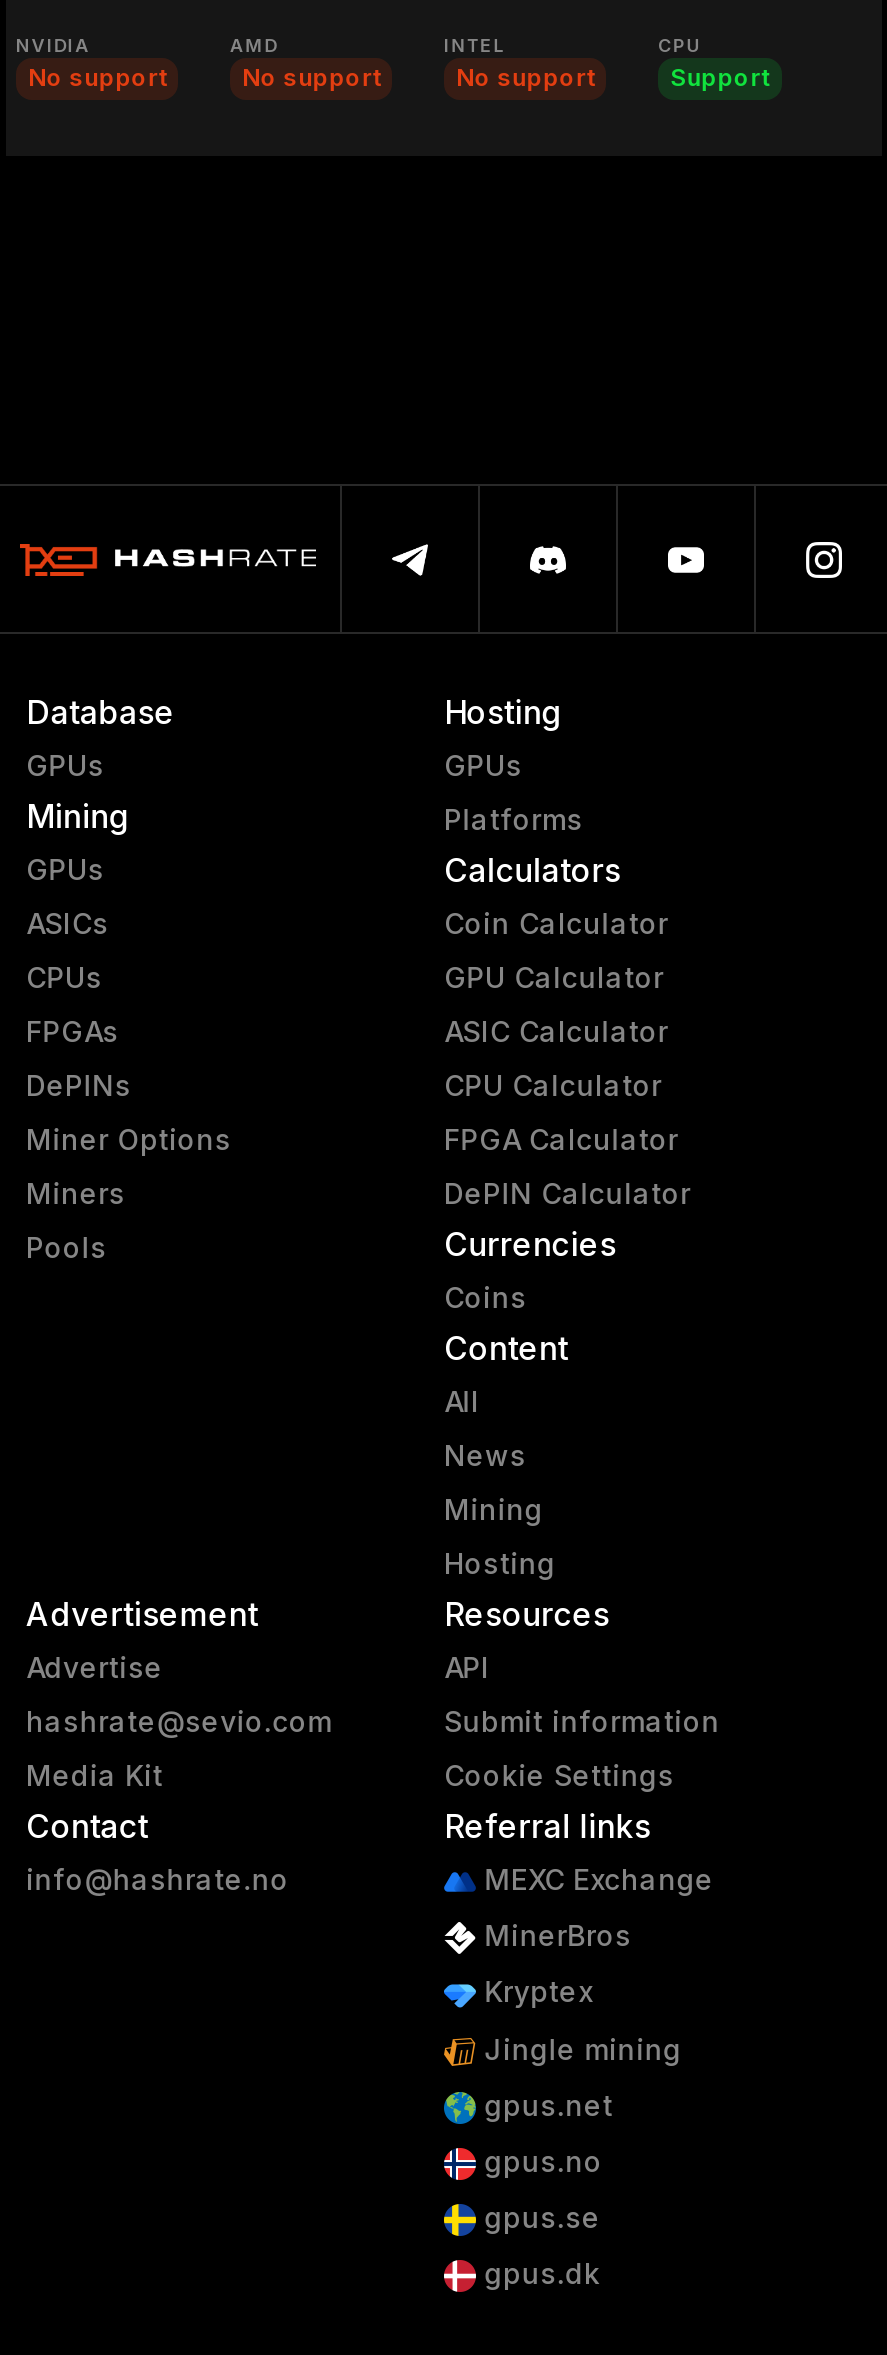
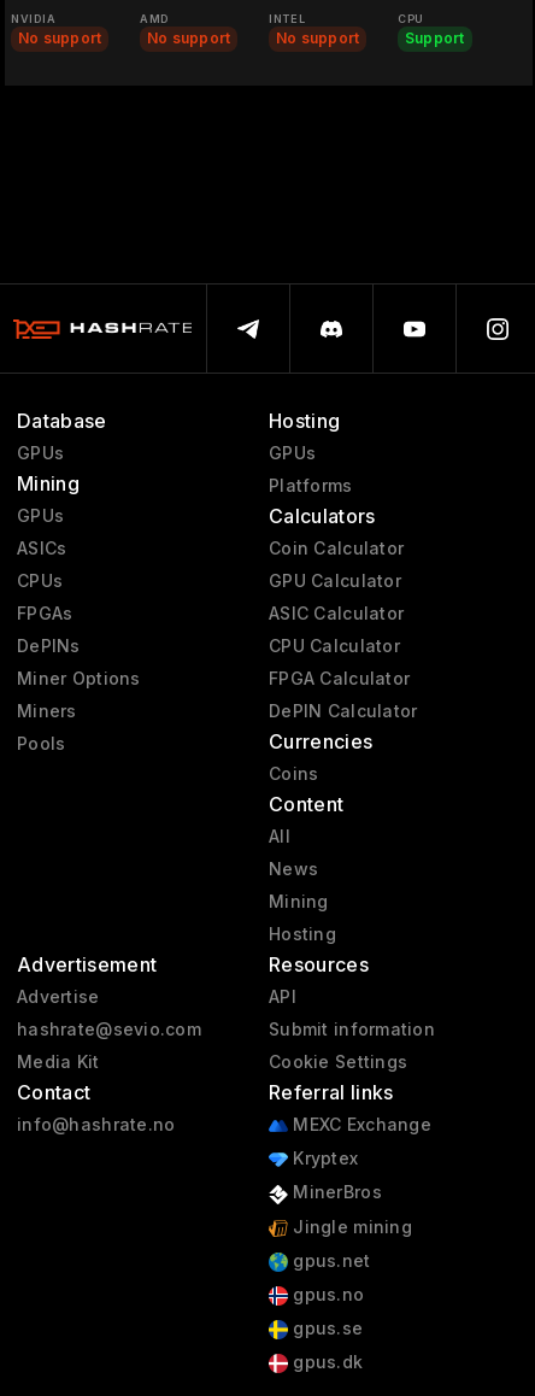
moved down: MinerBros

moved up: Kryptex
